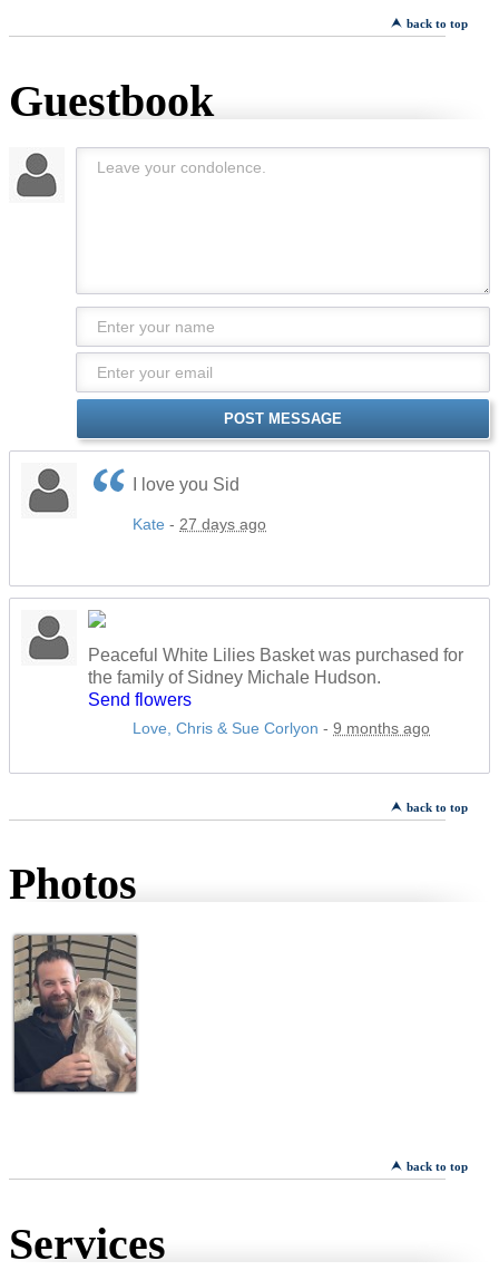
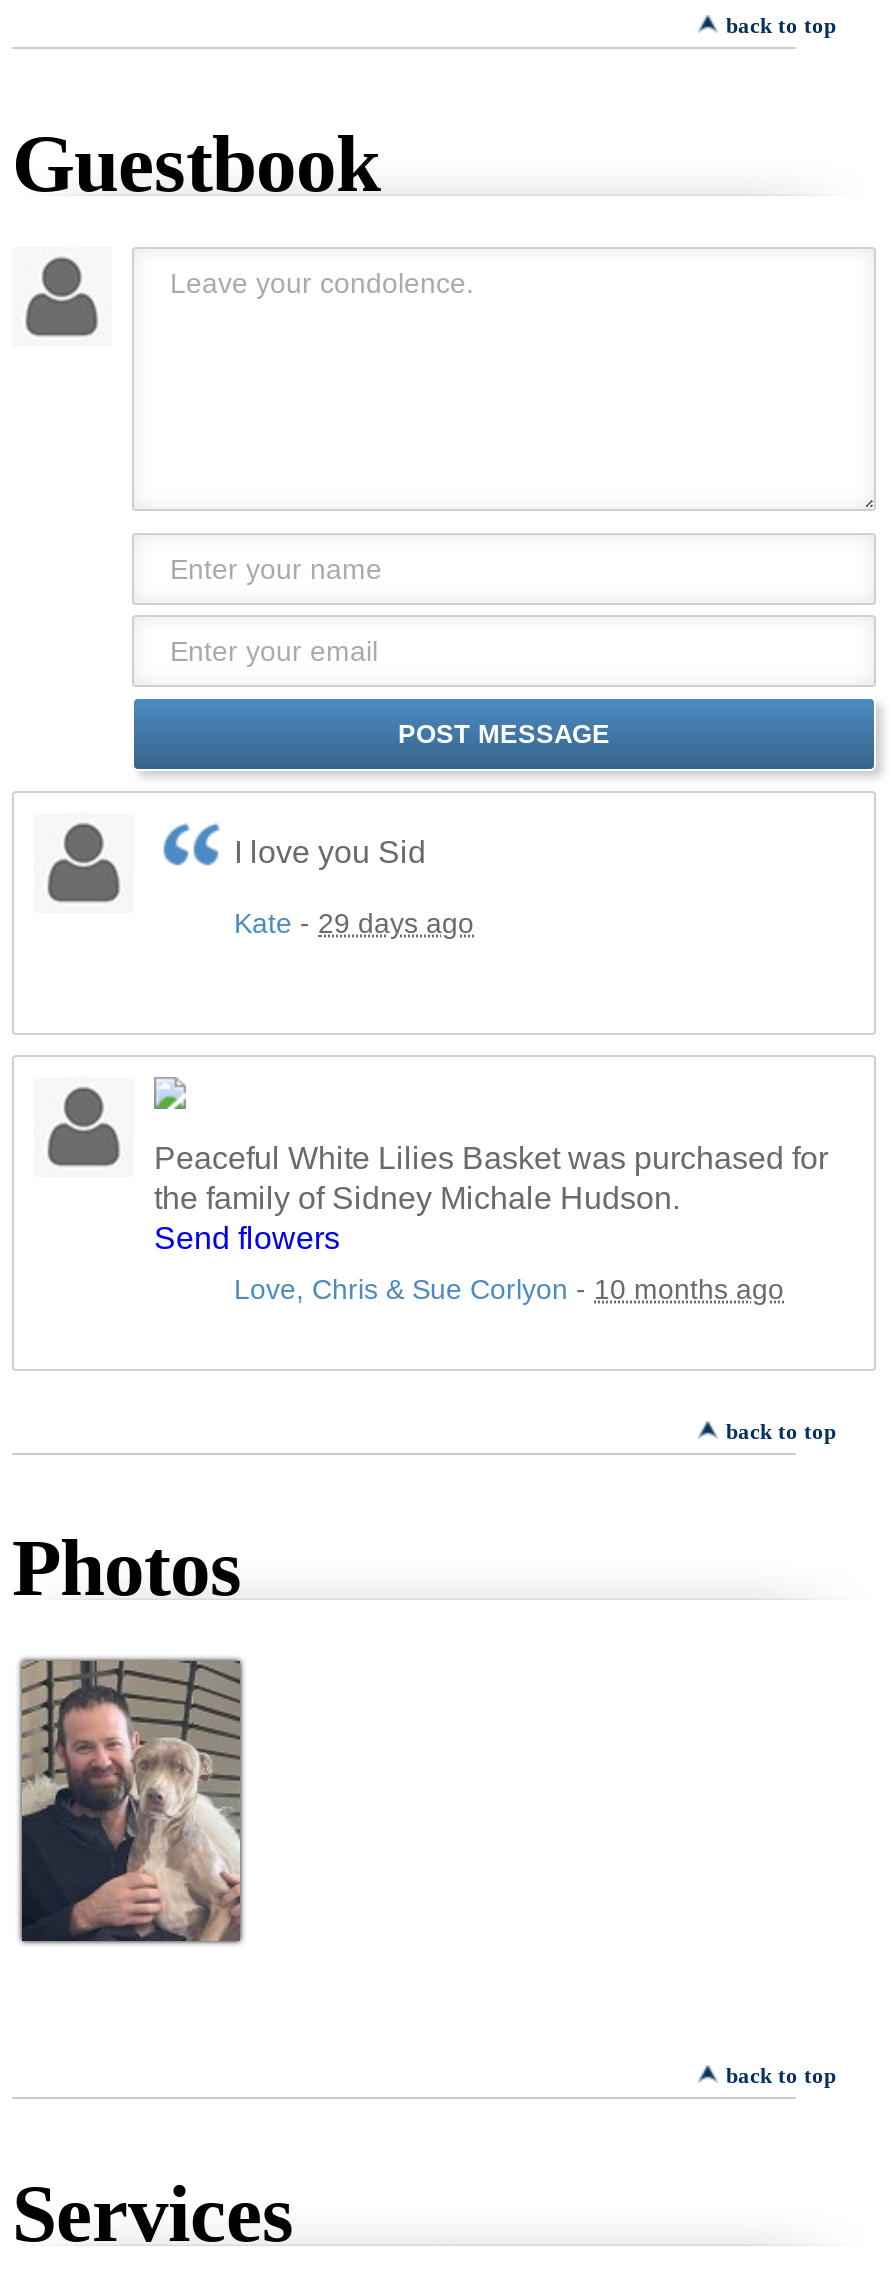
- Kate - 27 days ago
+ Kate - 29 days ago

- Love, Chris & Sue Corlyon - 9 months ago
+ Love, Chris & Sue Corlyon - 10 months ago
